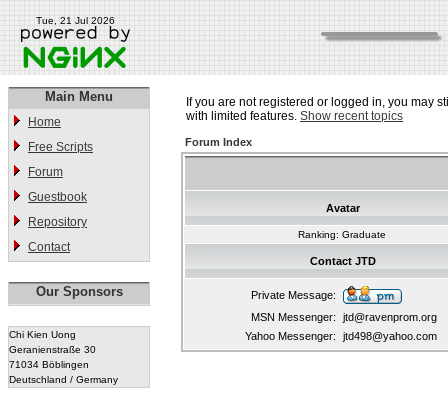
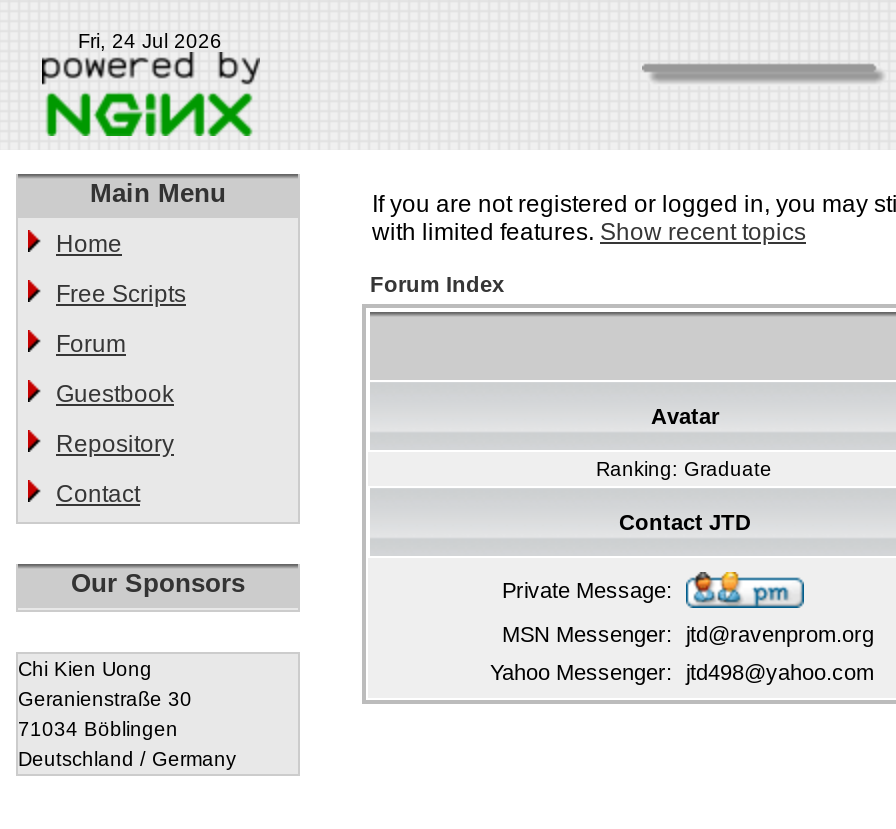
- Tue, 21 Jul 2026
+ Fri, 24 Jul 2026
